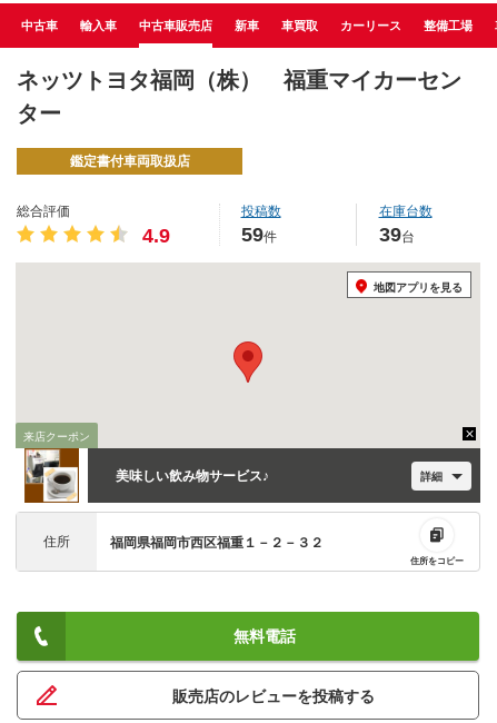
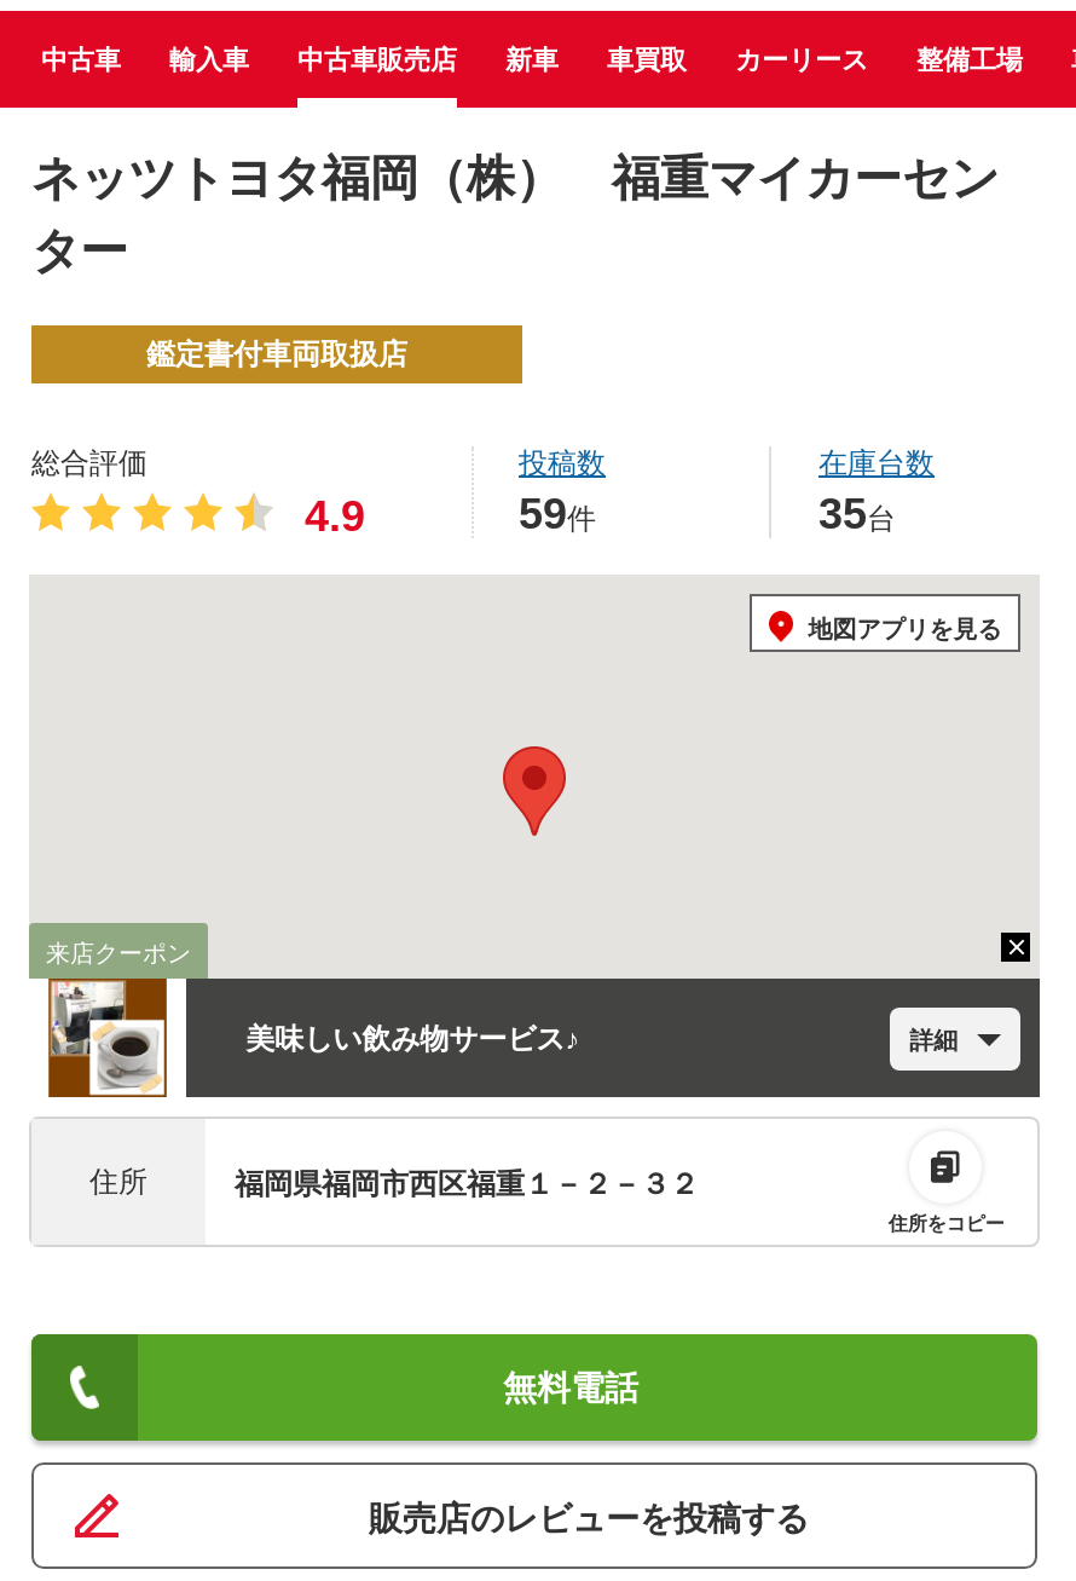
- 39台
+ 35台
